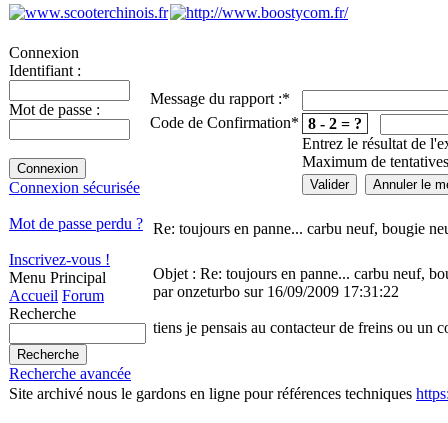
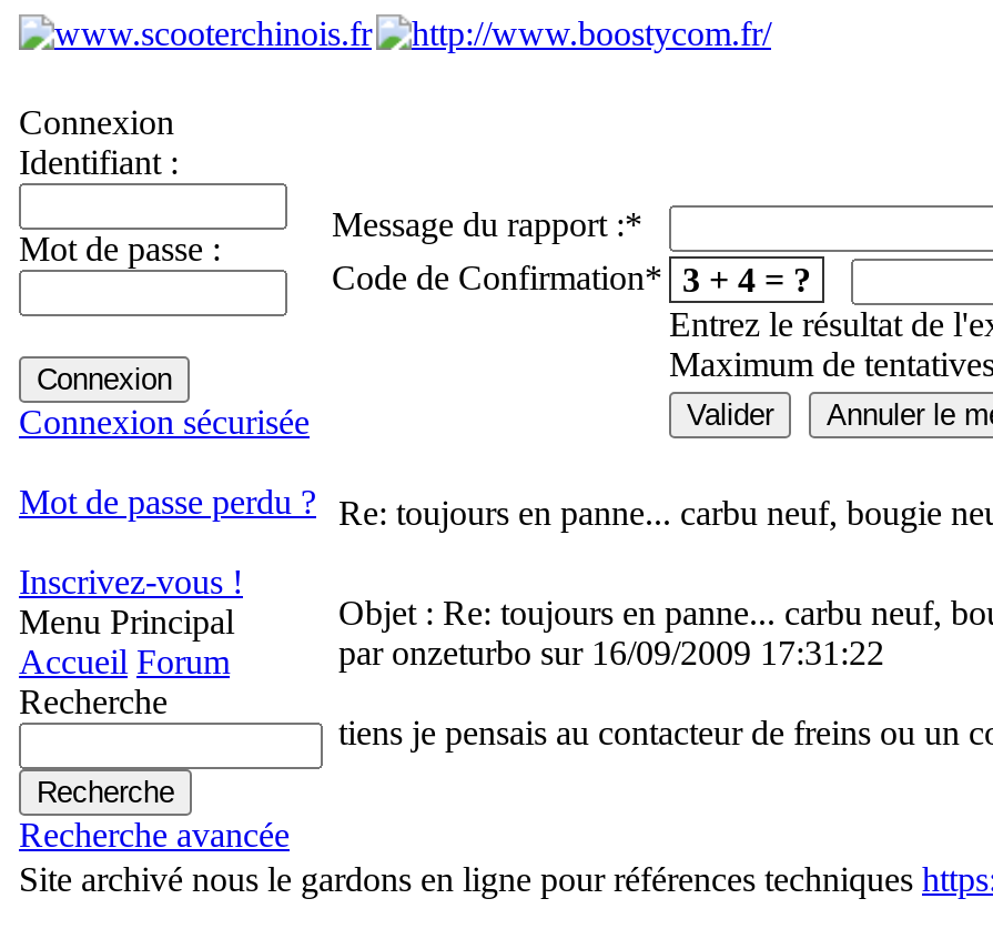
- Code de Confirmation* 8 - 2 = ?
+ Code de Confirmation* 3 + 4 = ?
